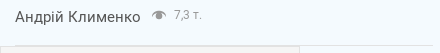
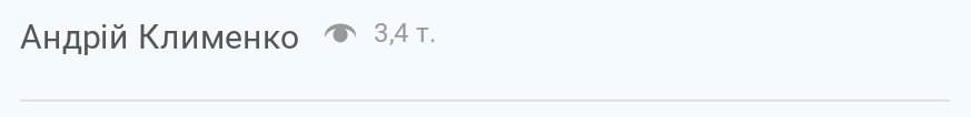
- 7,3 т.
+ 3,4 т.
